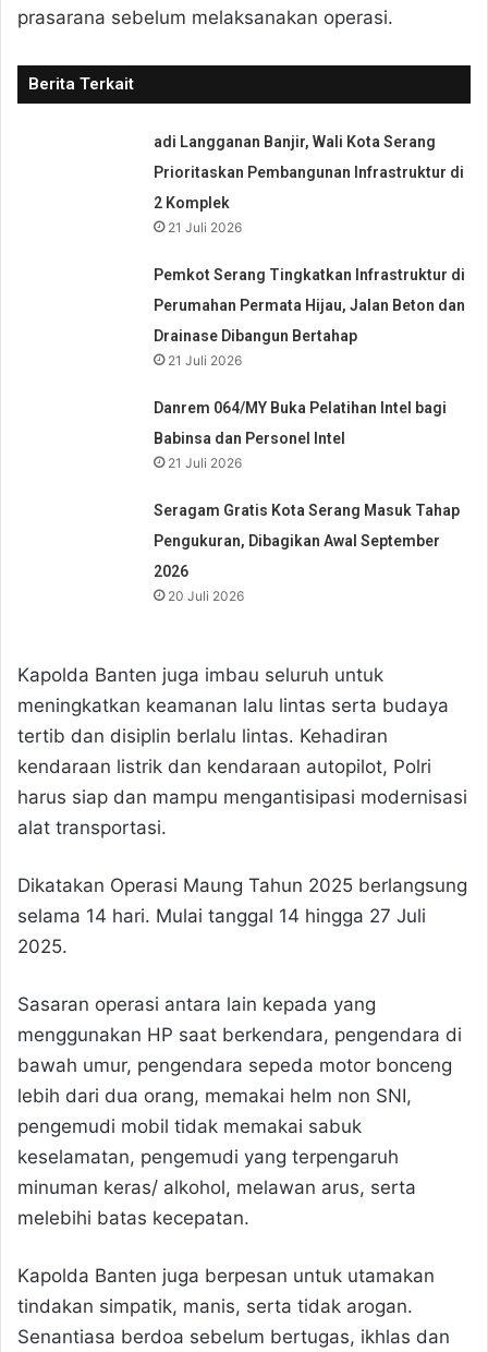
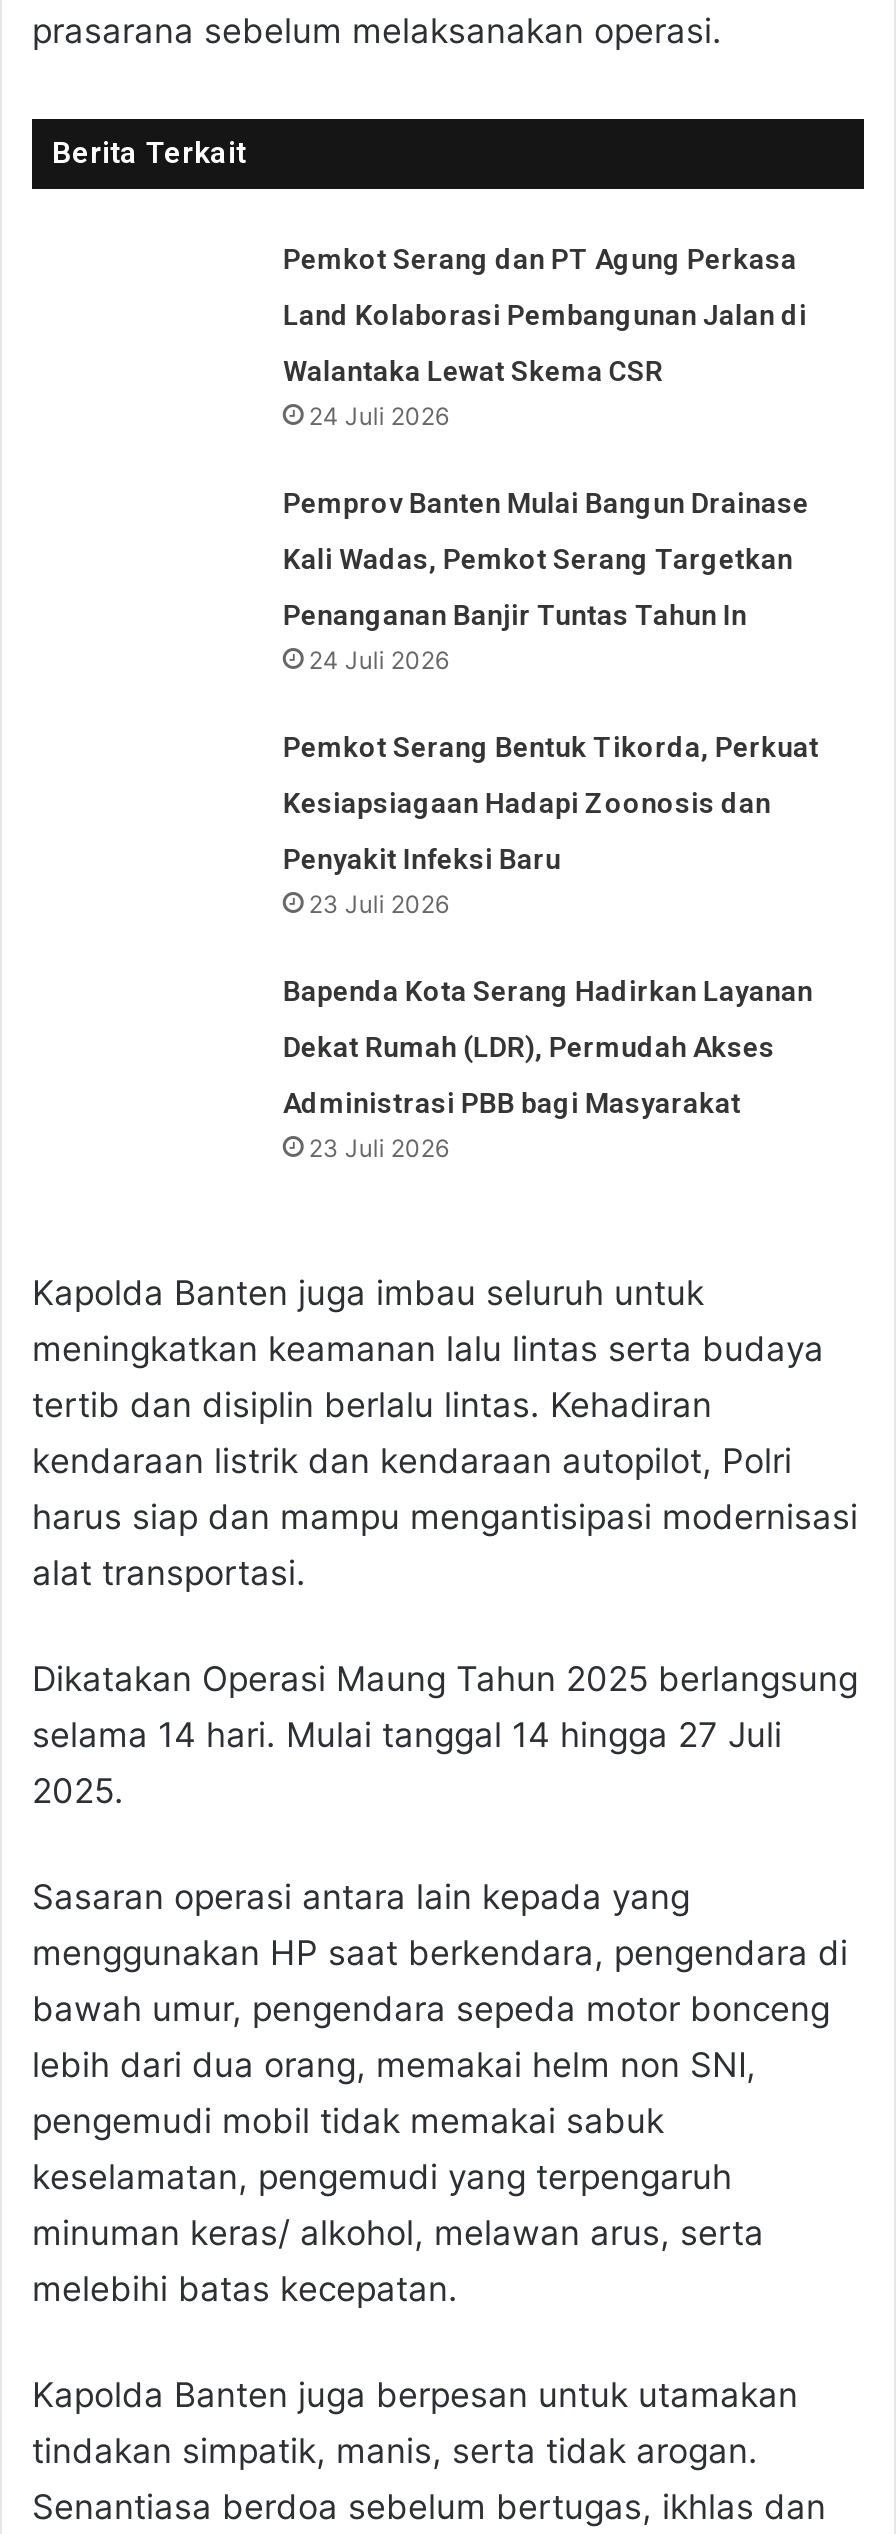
- adi Langganan Banjir, Wali Kota Serang
- Prioritaskan Pembangunan Infrastruktur di
- 2 Komplek
- 21 Juli 2026
- Pemkot Serang Tingkatkan Infrastruktur di
- Perumahan Permata Hijau, Jalan Beton dan
- Drainase Dibangun Bertahap
- 21 Juli 2026
- Danrem 064/MY Buka Pelatihan Intel bagi
- Babinsa dan Personel Intel
- 21 Juli 2026
- Seragam Gratis Kota Serang Masuk Tahap
- Pengukuran, Dibagikan Awal September
- 2026
- 20 Juli 2026
+ Pemkot Serang dan PT Agung Perkasa
+ Land Kolaborasi Pembangunan Jalan di
+ Walantaka Lewat Skema CSR
+ 24 Juli 2026
+ Pemprov Banten Mulai Bangun Drainase
+ Kali Wadas, Pemkot Serang Targetkan
+ Penanganan Banjir Tuntas Tahun In
+ 24 Juli 2026
+ Pemkot Serang Bentuk Tikorda, Perkuat
+ Kesiapsiagaan Hadapi Zoonosis dan
+ Penyakit Infeksi Baru
+ 23 Juli 2026
+ Bapenda Kota Serang Hadirkan Layanan
+ Dekat Rumah (LDR), Permudah Akses
+ Administrasi PBB bagi Masyarakat
+ 23 Juli 2026
